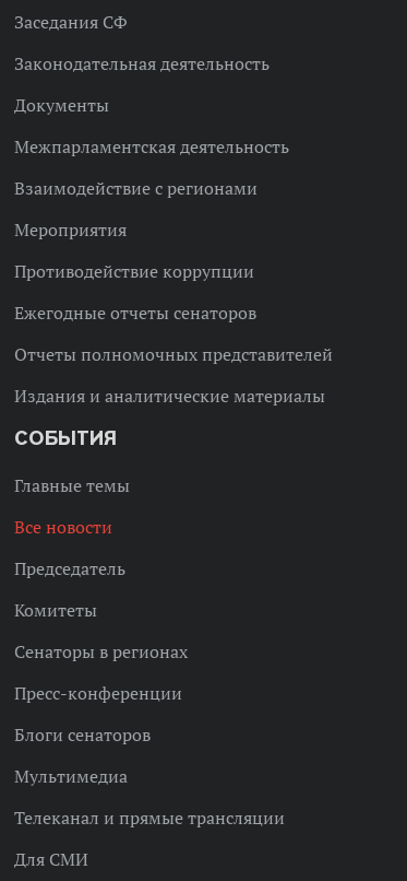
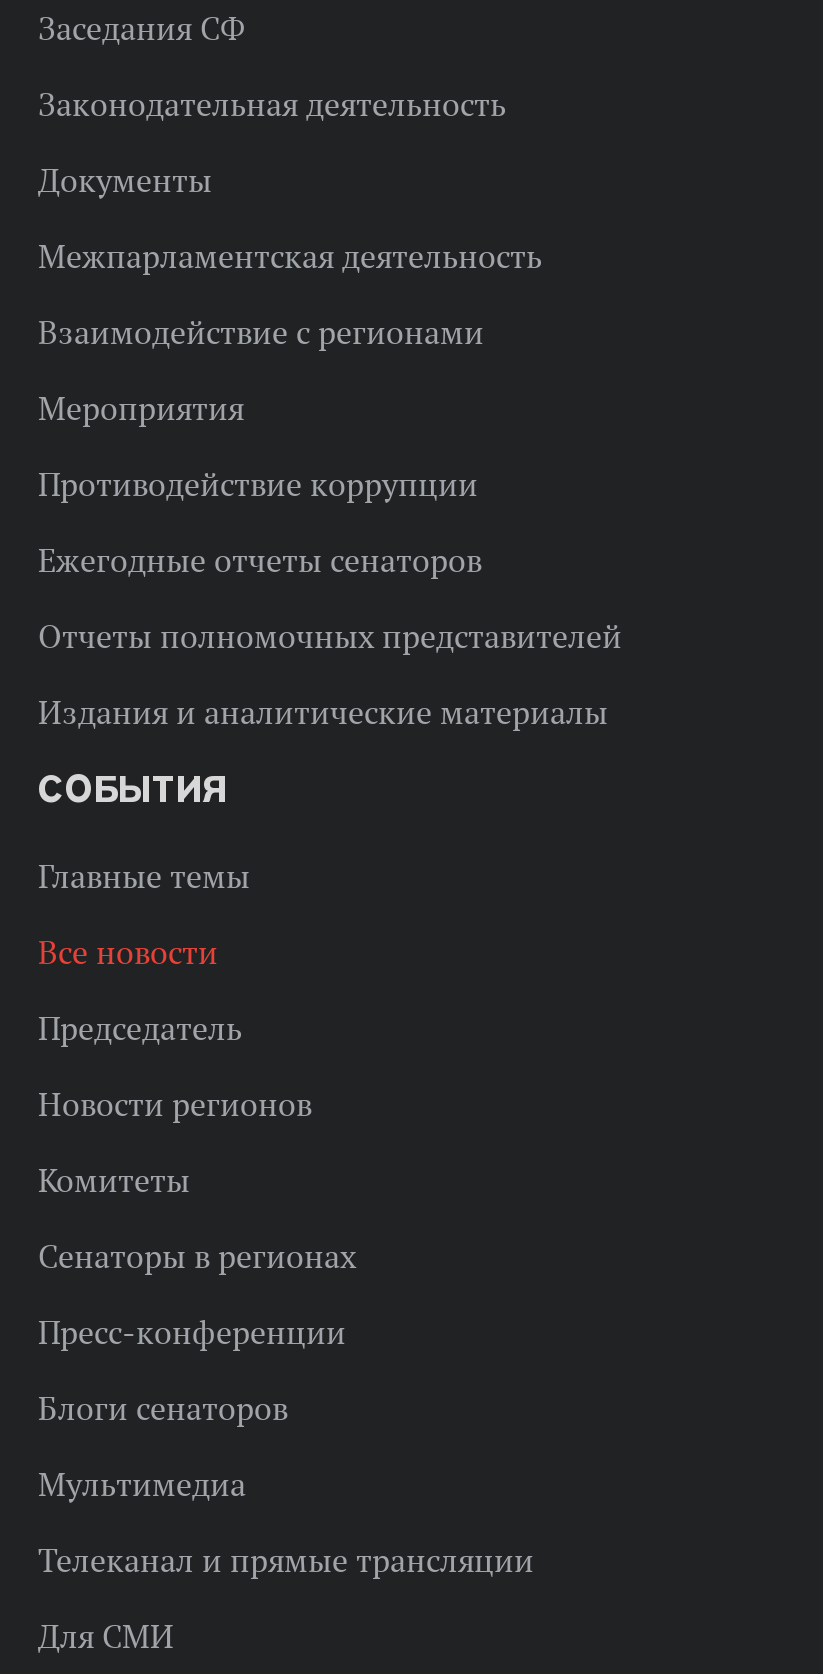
+ Новости регионов
